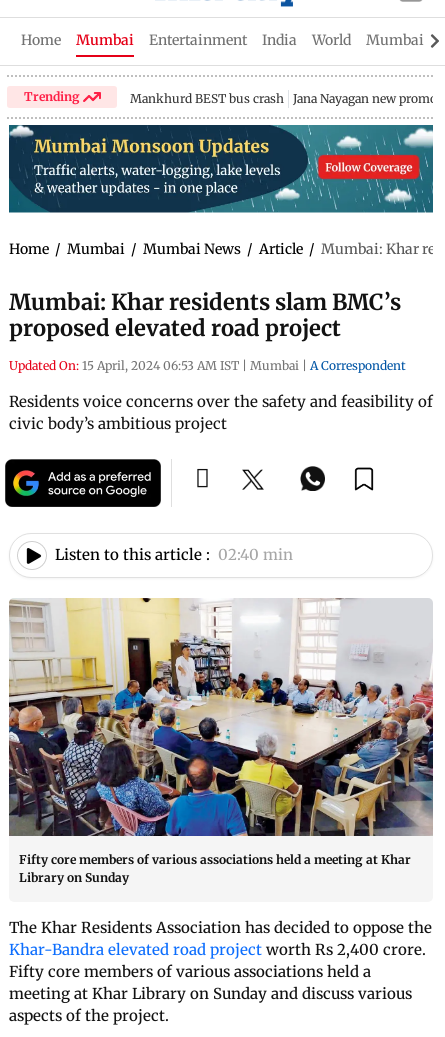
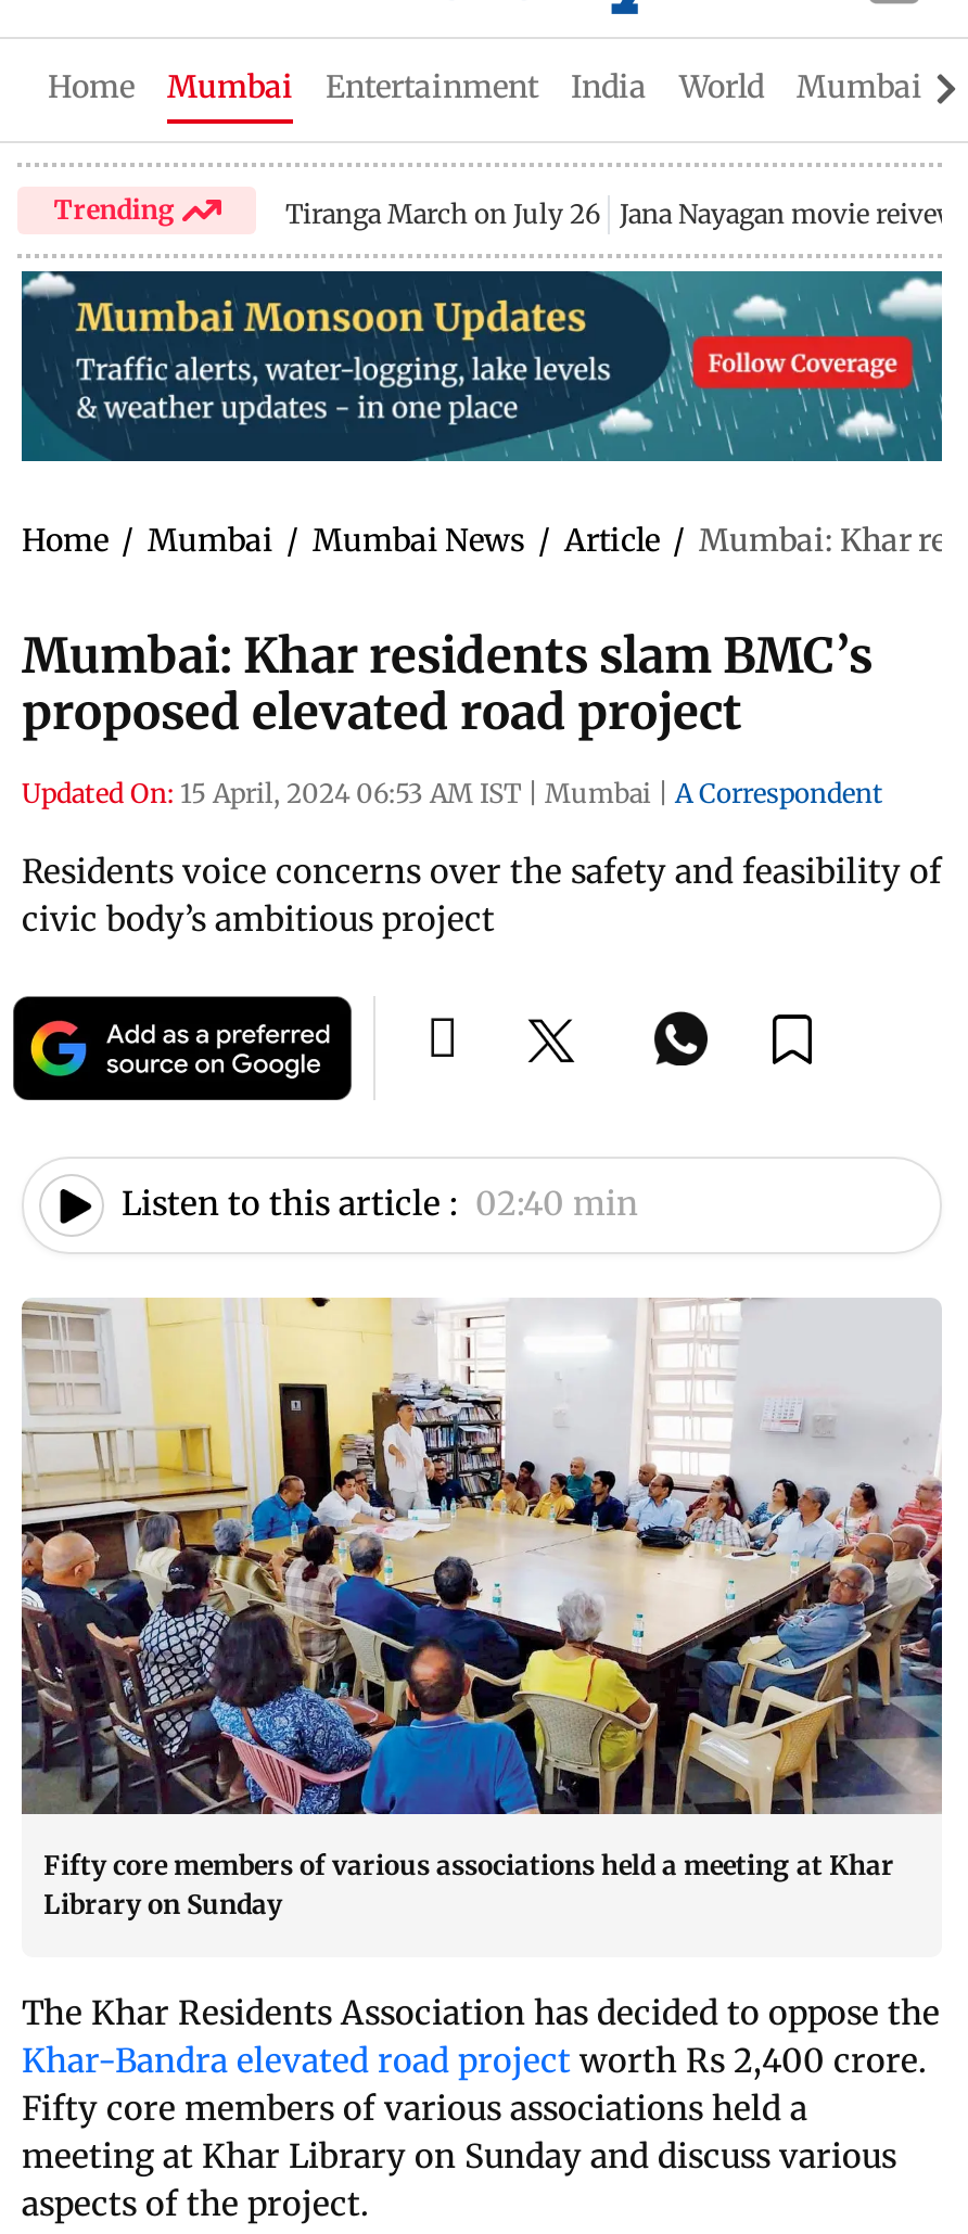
- Mankhurd BEST bus crash Jana Nayagan new promo
+ Tiranga March on July 26 Jana Nayagan movie reivew
